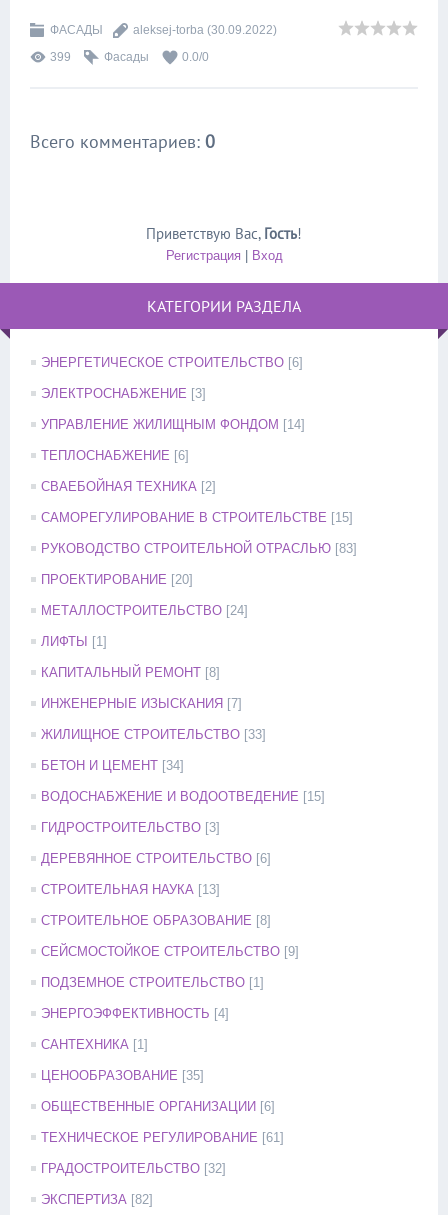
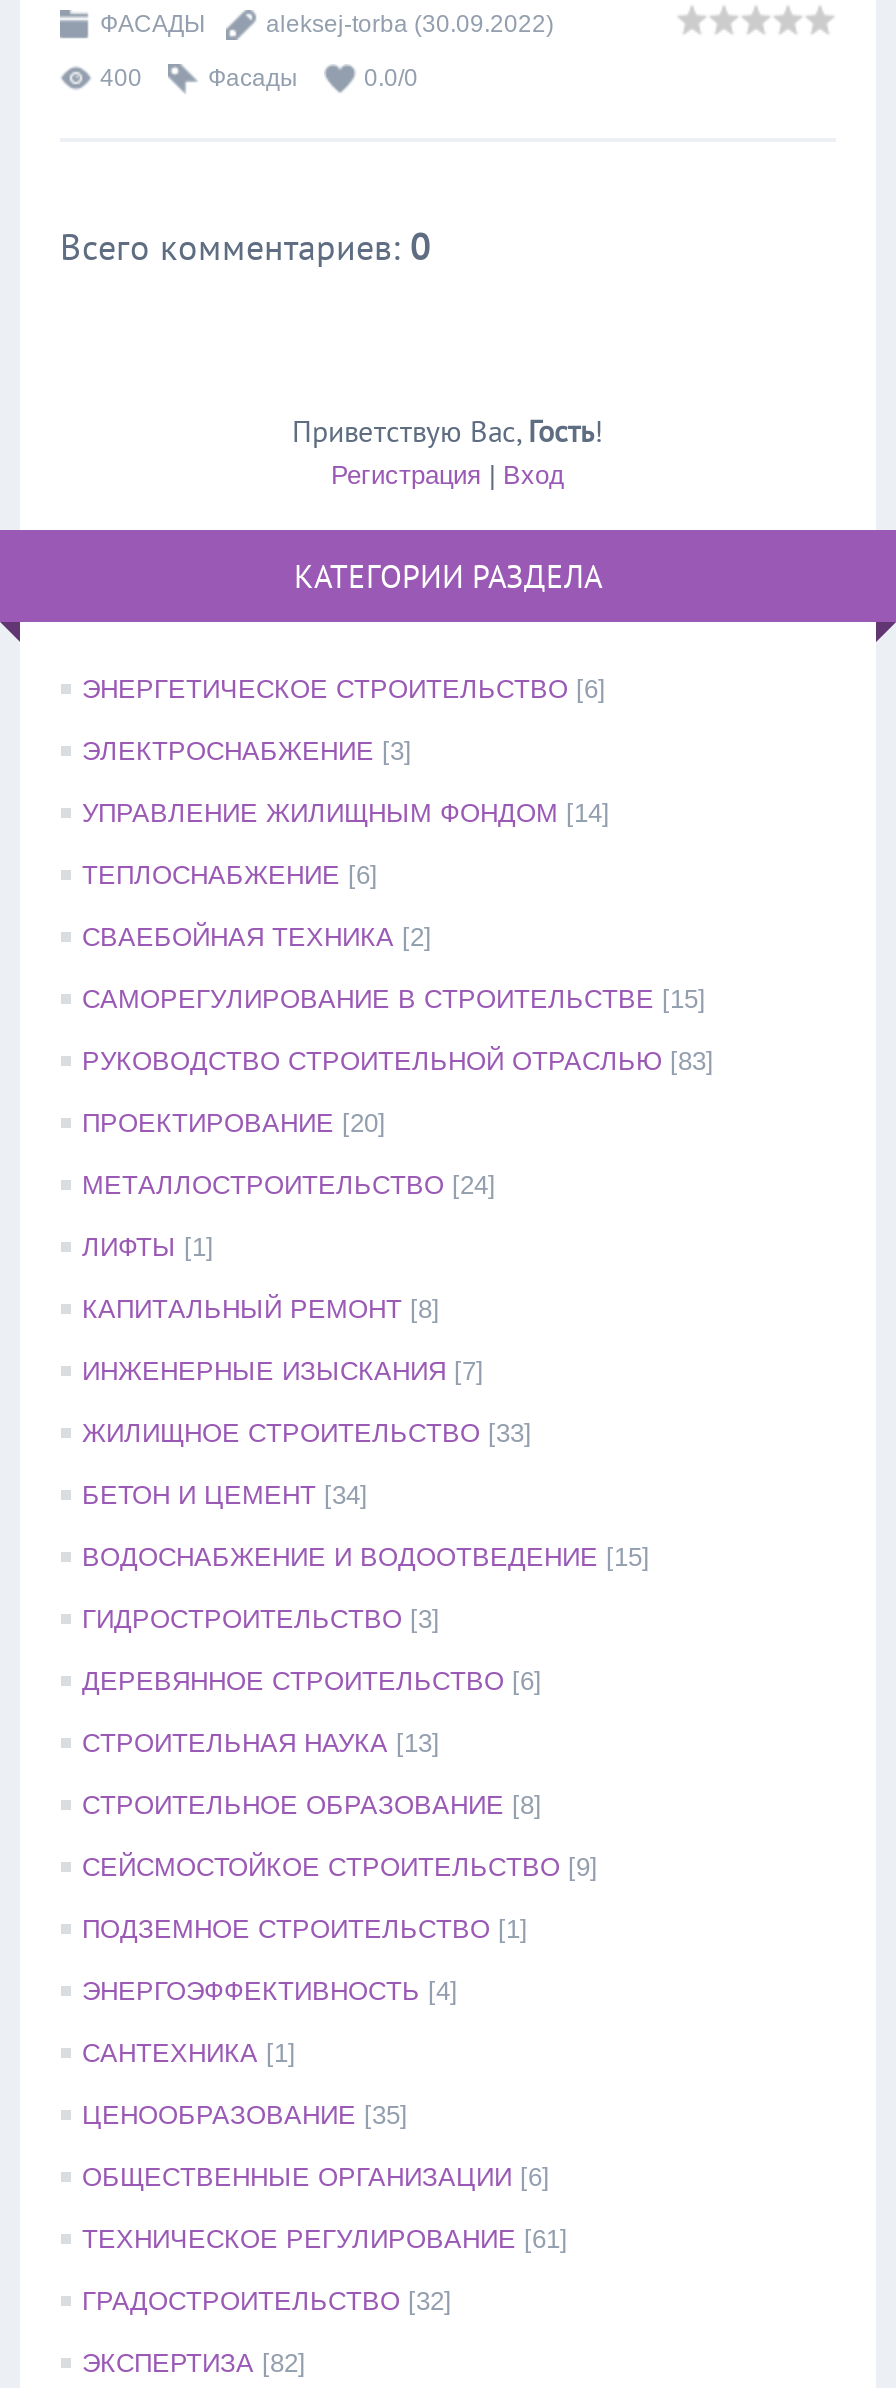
- 399
+ 400
